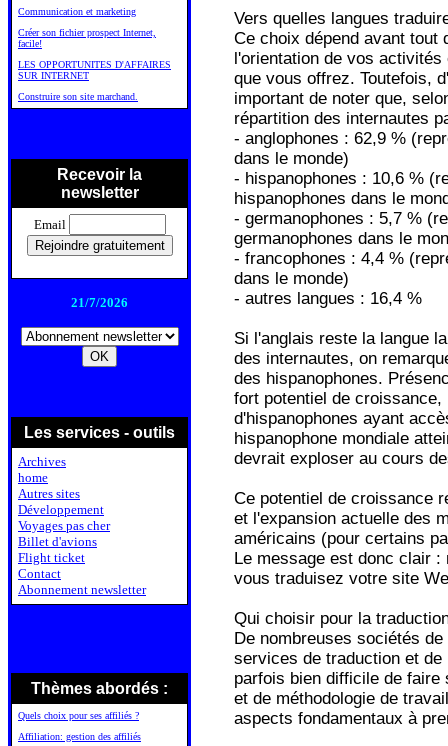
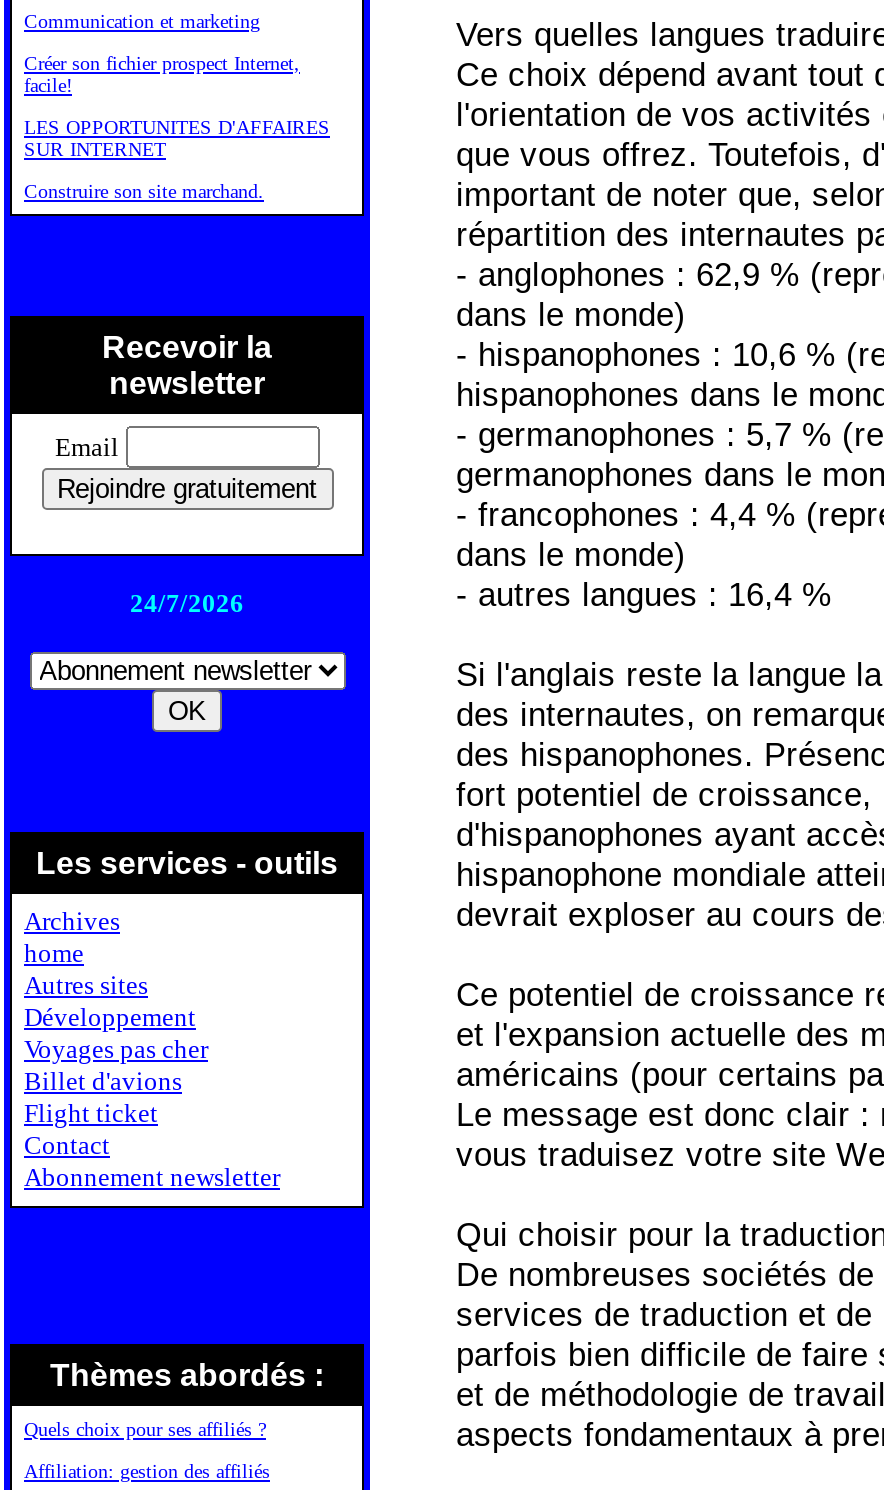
- 21/7/2026
+ 24/7/2026
